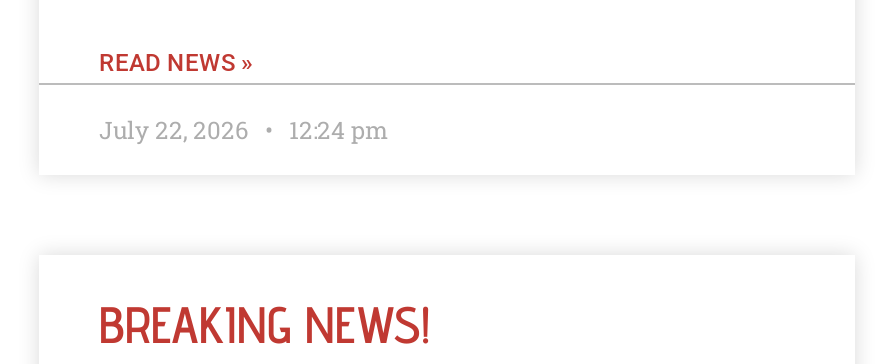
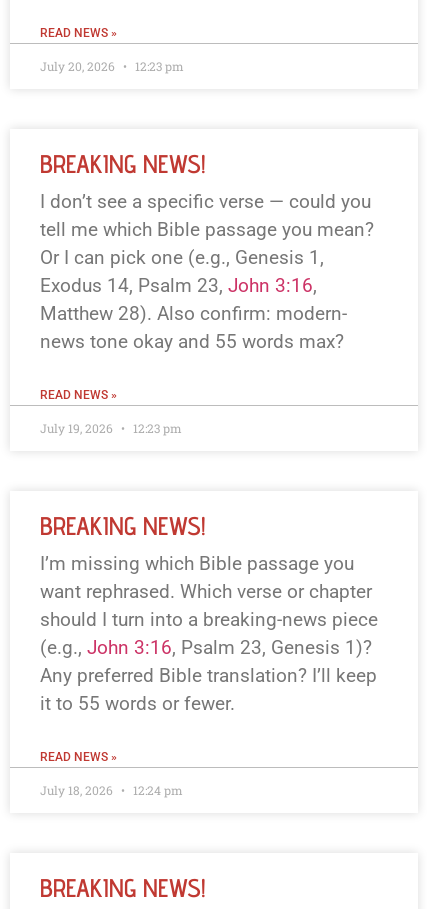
- July 22, 2026
+ July 20, 2026
+ 12:23 pm
+ BREAKING NEWS!
+ I don’t see a specific verse — could you
+ tell me which Bible passage you mean?
+ Or I can pick one (e.g., Genesis 1,
+ Exodus 14, Psalm 23, John 3:16,
+ Matthew 28). Also confirm: modern-
+ news tone okay and 55 words max?
+ READ NEWS »
+ July 19, 2026
+ 12:23 pm
+ BREAKING NEWS!
+ I’m missing which Bible passage you
+ want rephrased. Which verse or chapter
+ should I turn into a breaking-news piece
+ (e.g., John 3:16, Psalm 23, Genesis 1)?
+ Any preferred Bible translation? I’ll keep
+ it to 55 words or fewer.
+ READ NEWS »
+ July 18, 2026
